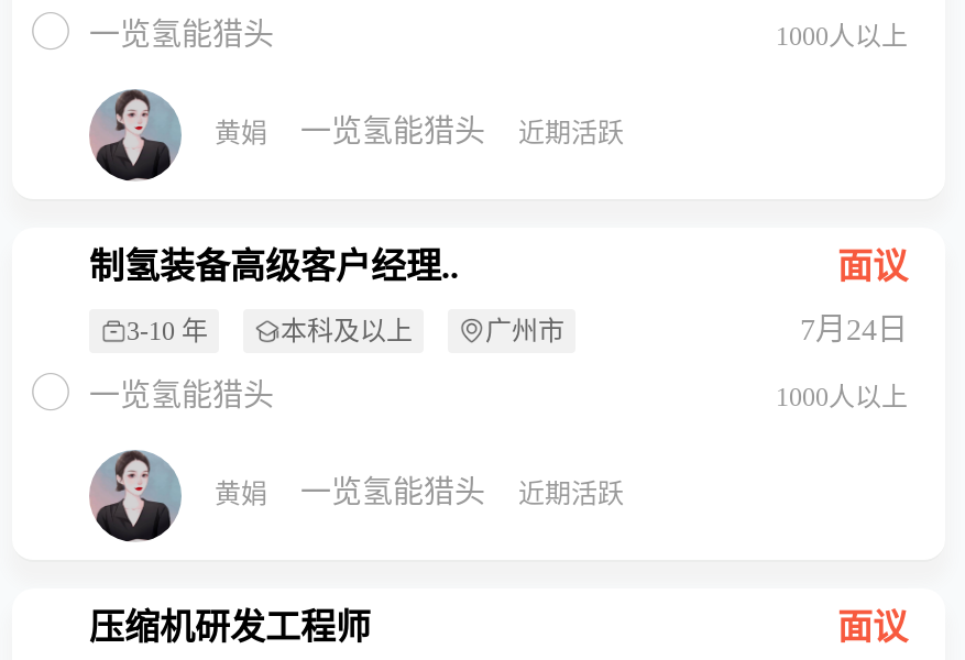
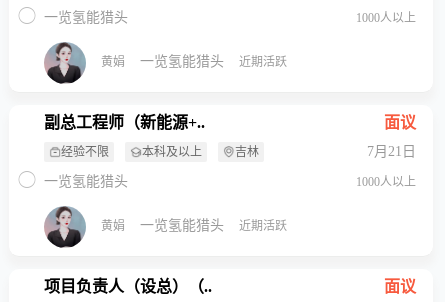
- 制氢装备高级客户经理..
+ 副总工程师（新能源+..

- 3-10 年
+ 经验不限

- 广州市
- 7月24日
+ 吉林
+ 7月21日

- 压缩机研发工程师
+ 项目负责人（设总）（..
